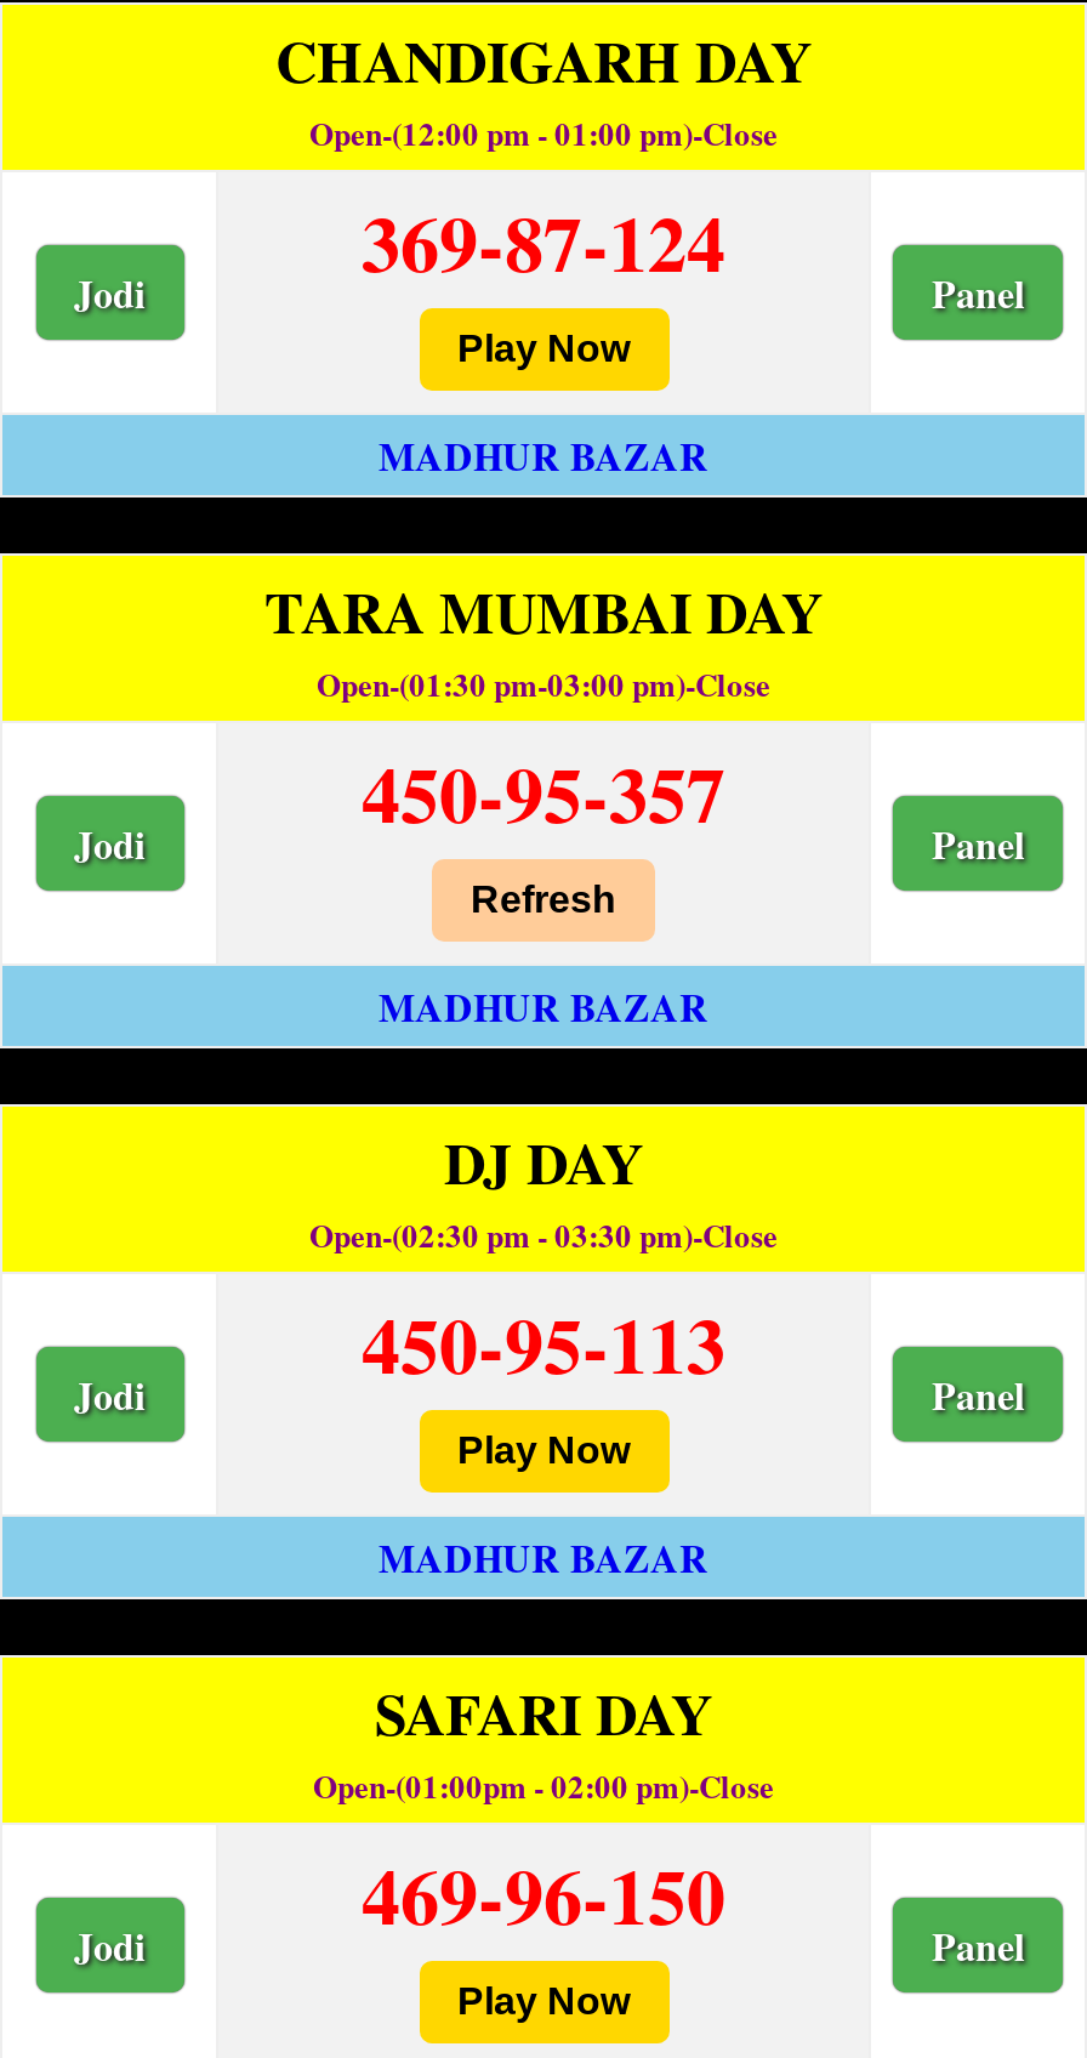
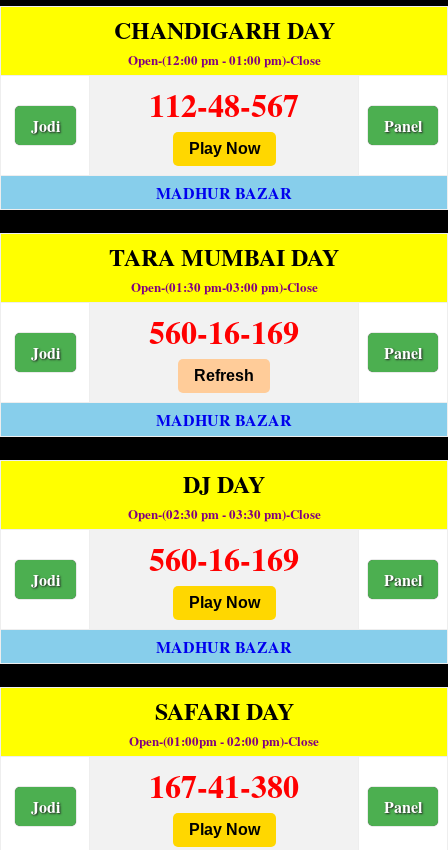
- 369-87-124
+ 112-48-567

- 450-95-357
+ 560-16-169

- 450-95-113
+ 560-16-169

- 469-96-150
+ 167-41-380
